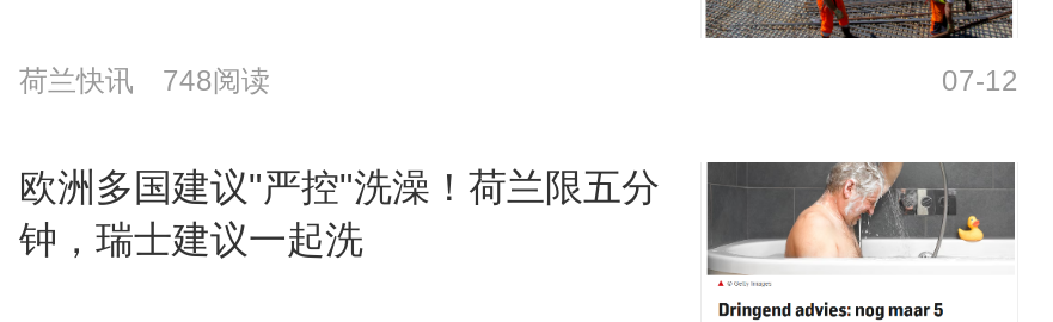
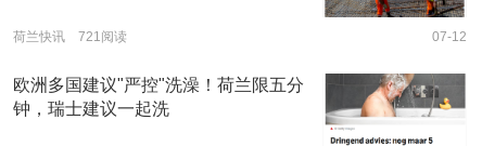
- 荷兰快讯 748阅读
+ 荷兰快讯 721阅读
